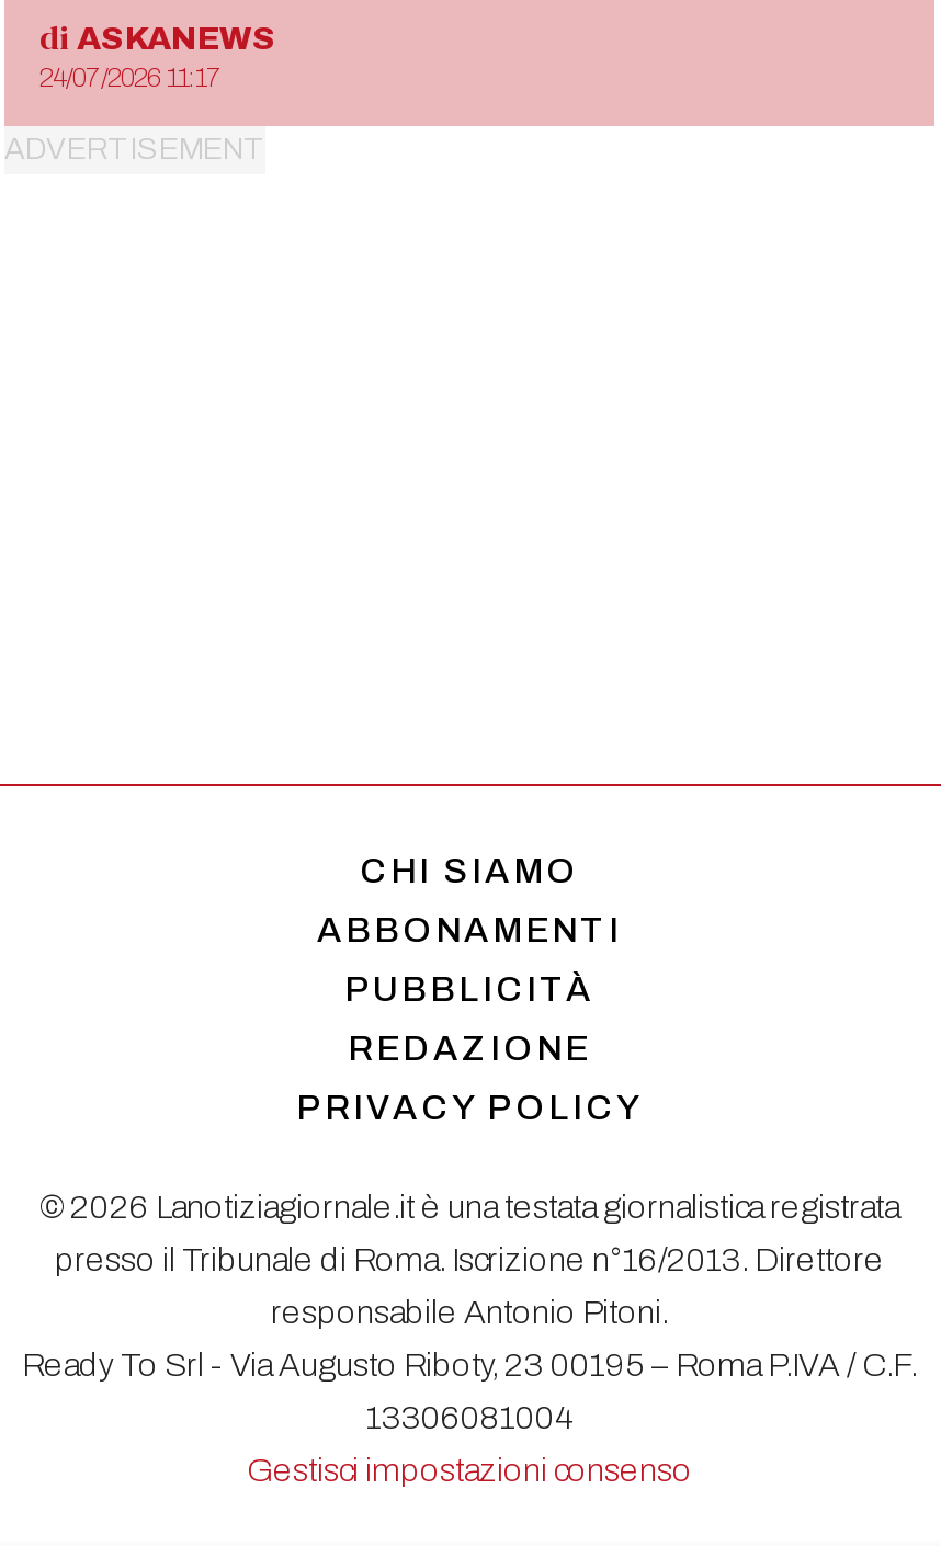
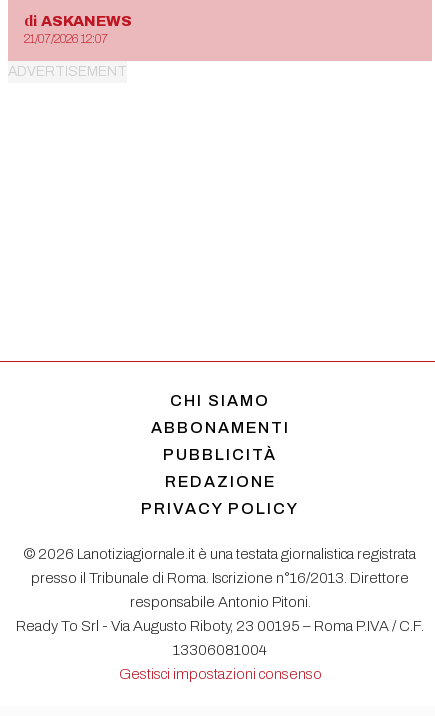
- 24/07/2026 11:17
+ 21/07/2026 12:07
